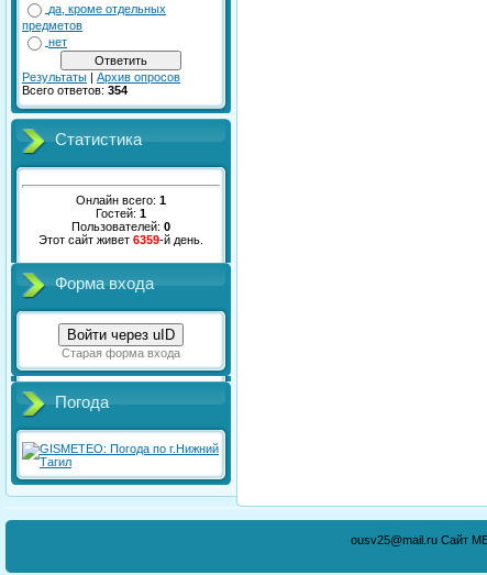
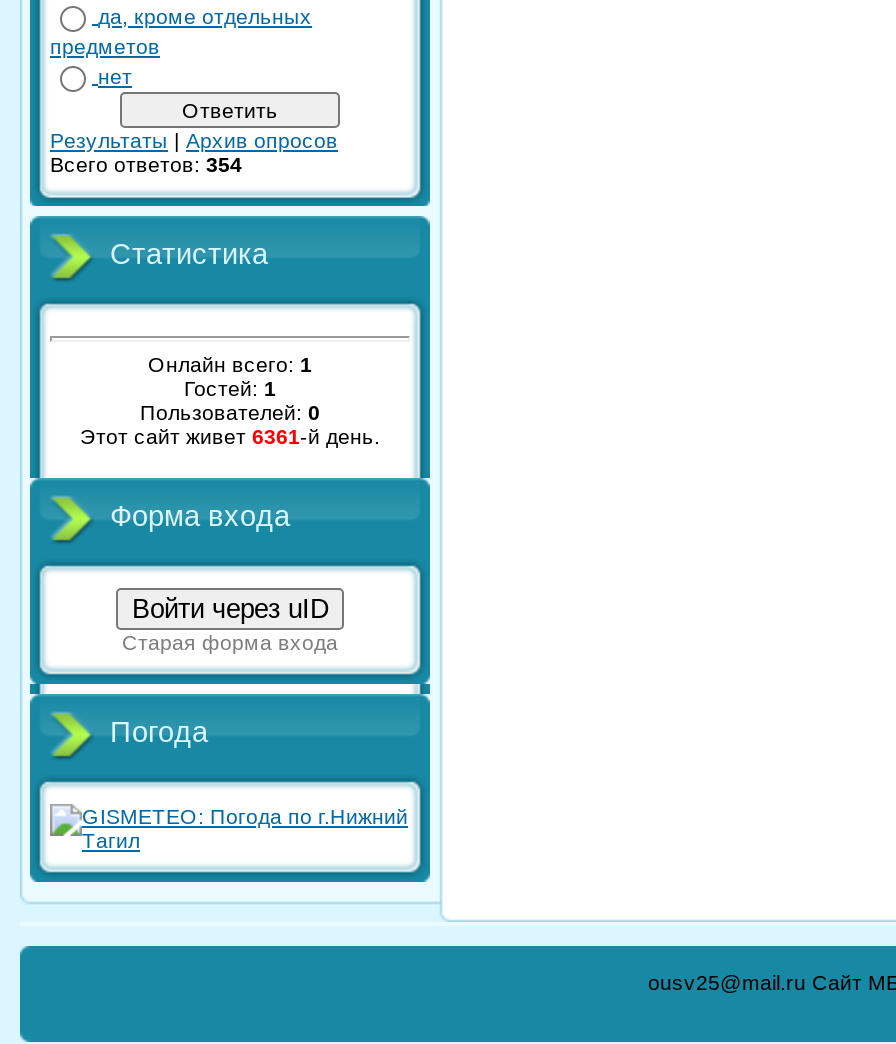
- Этот сайт живет 6359-й день.
+ Этот сайт живет 6361-й день.
